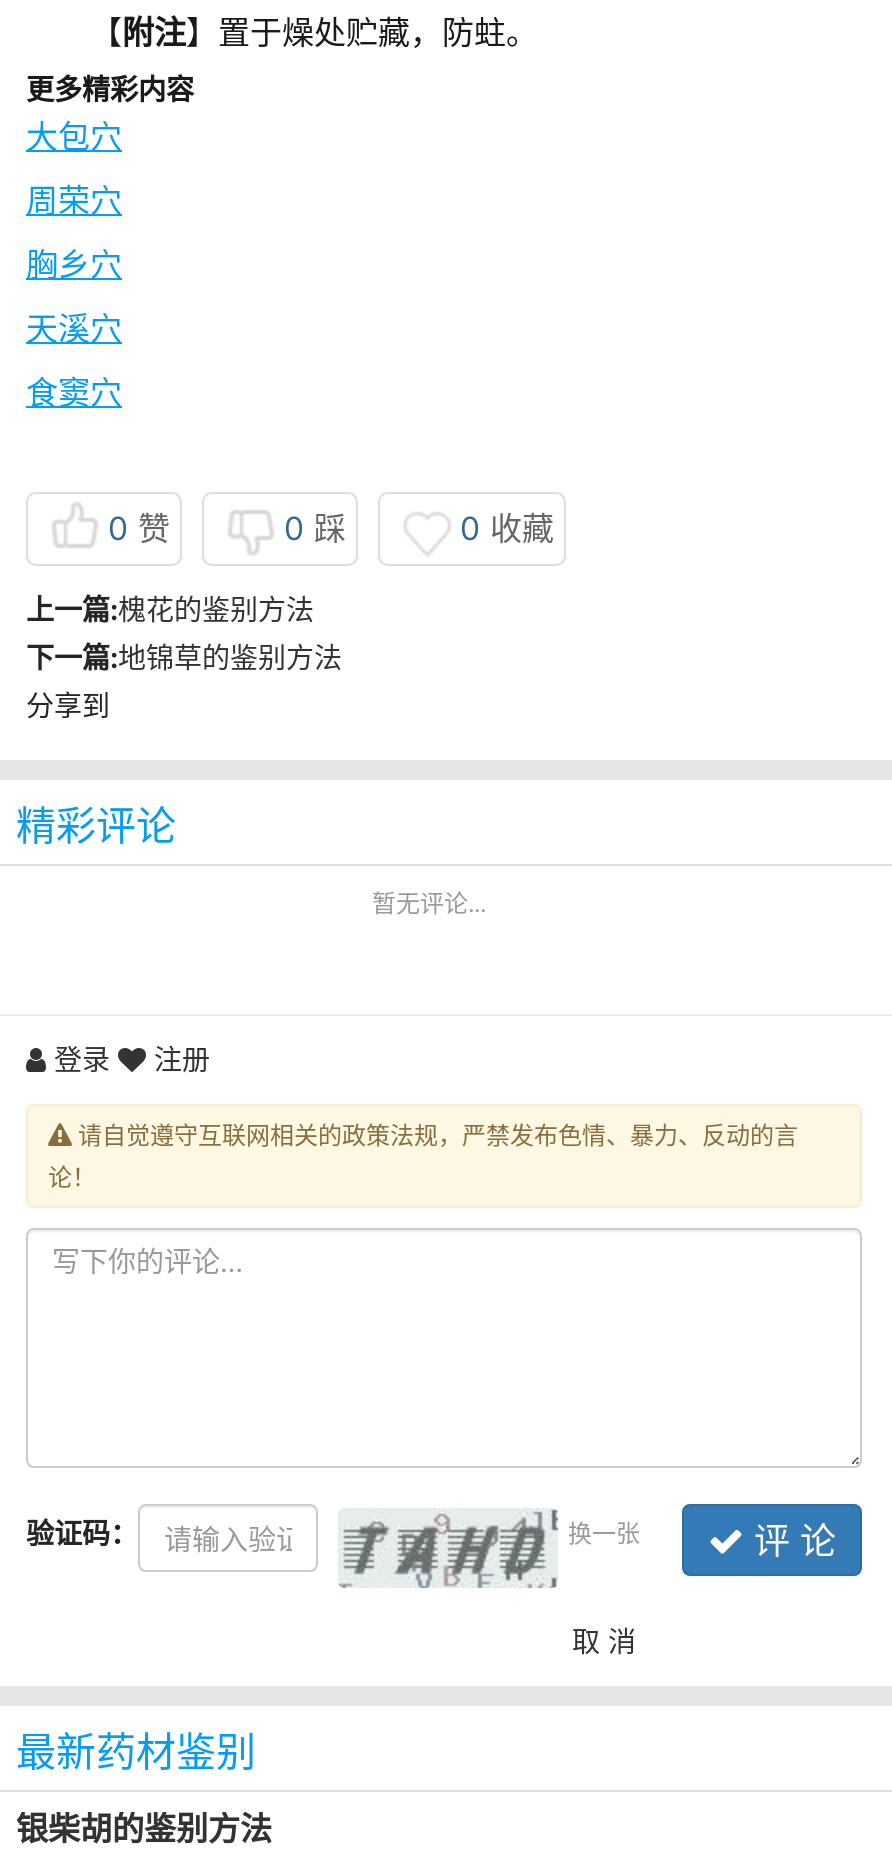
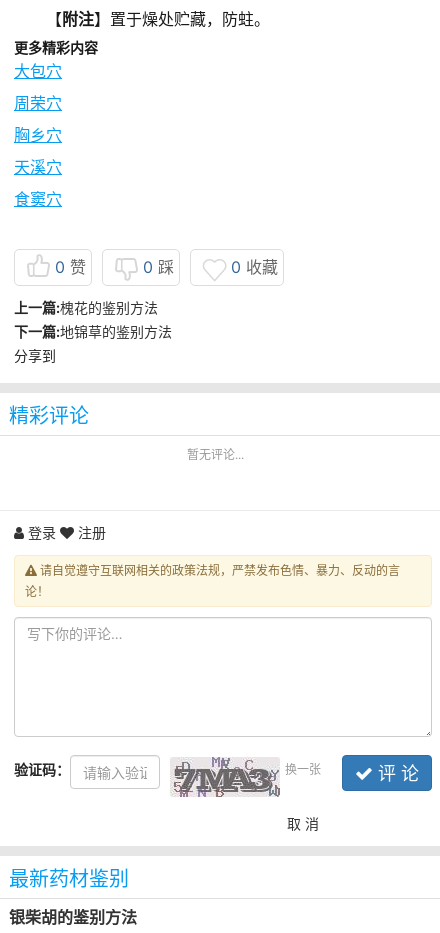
- [image]
+ [image]
